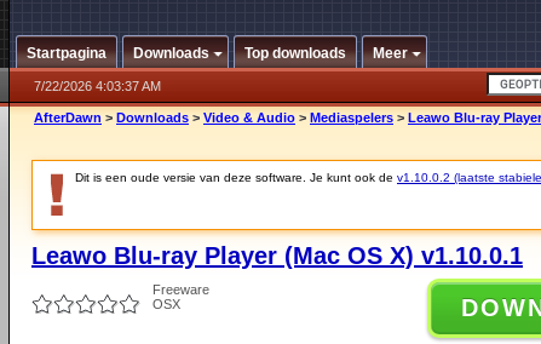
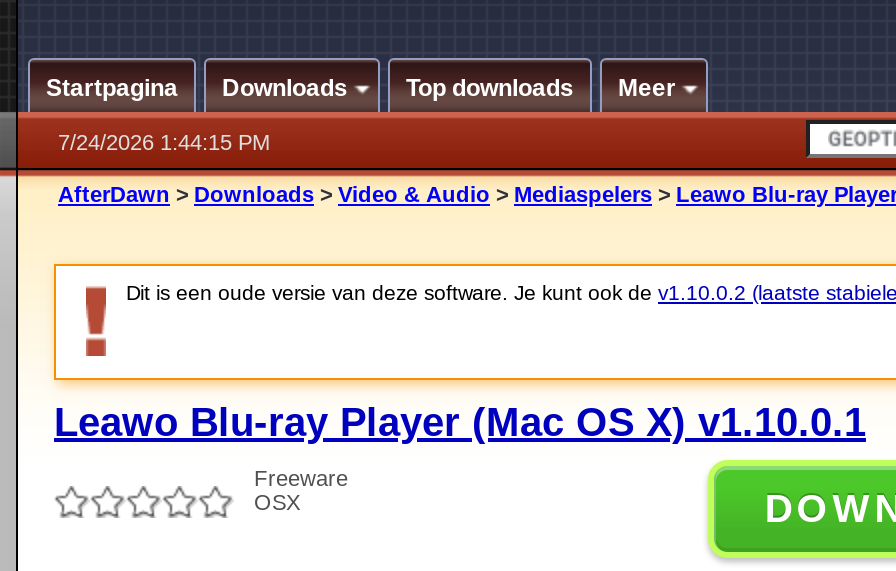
- 7/22/2026 4:03:37 AM
+ 7/24/2026 1:44:15 PM
